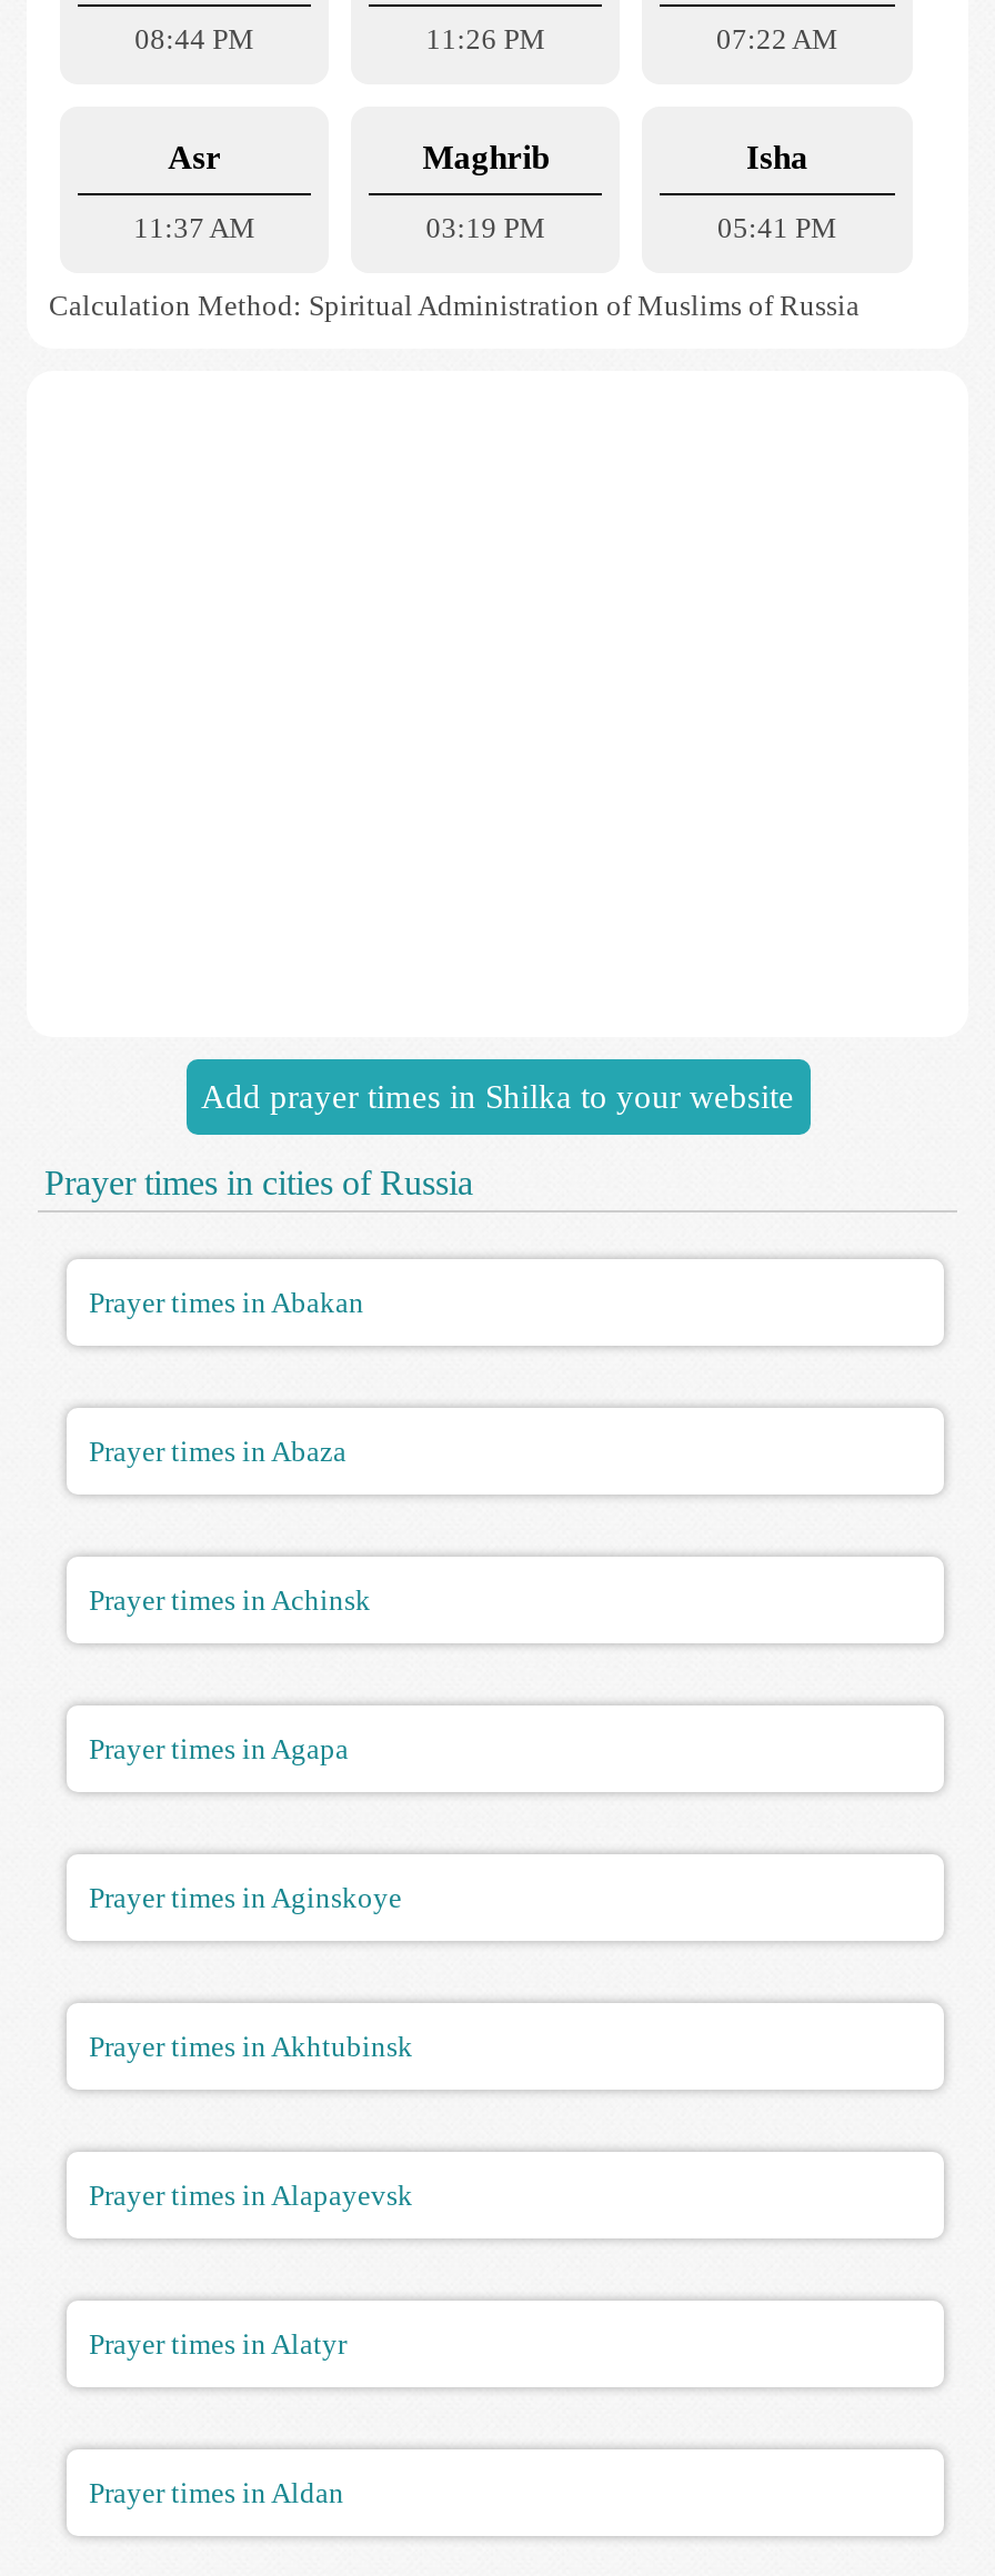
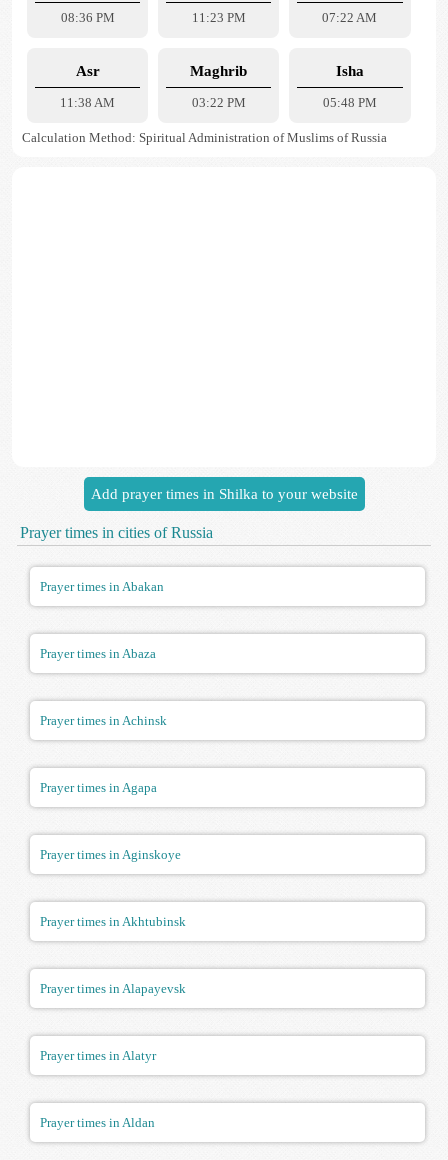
- 08:44 PM
+ 08:36 PM

- 11:26 PM
+ 11:23 PM

- 11:37 AM
+ 11:38 AM

- 03:19 PM
+ 03:22 PM

- 05:41 PM
+ 05:48 PM
